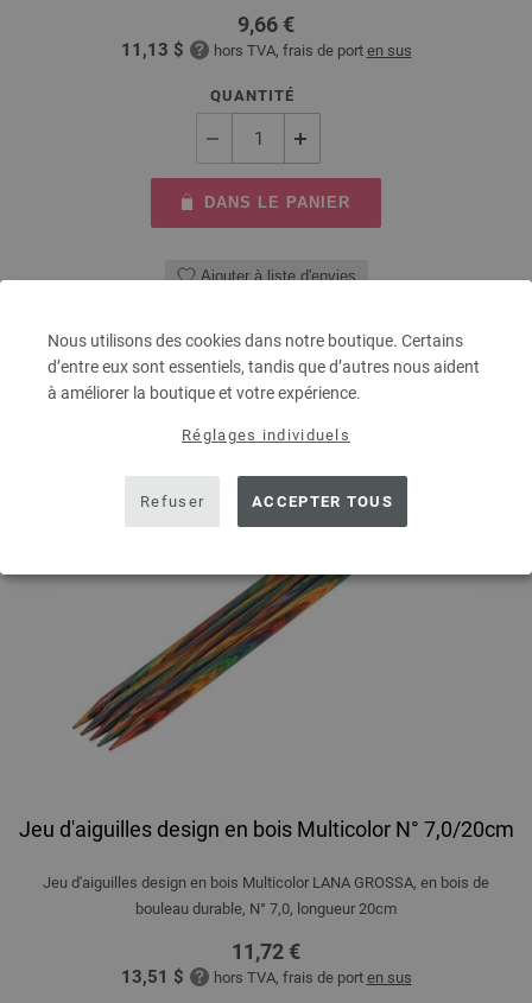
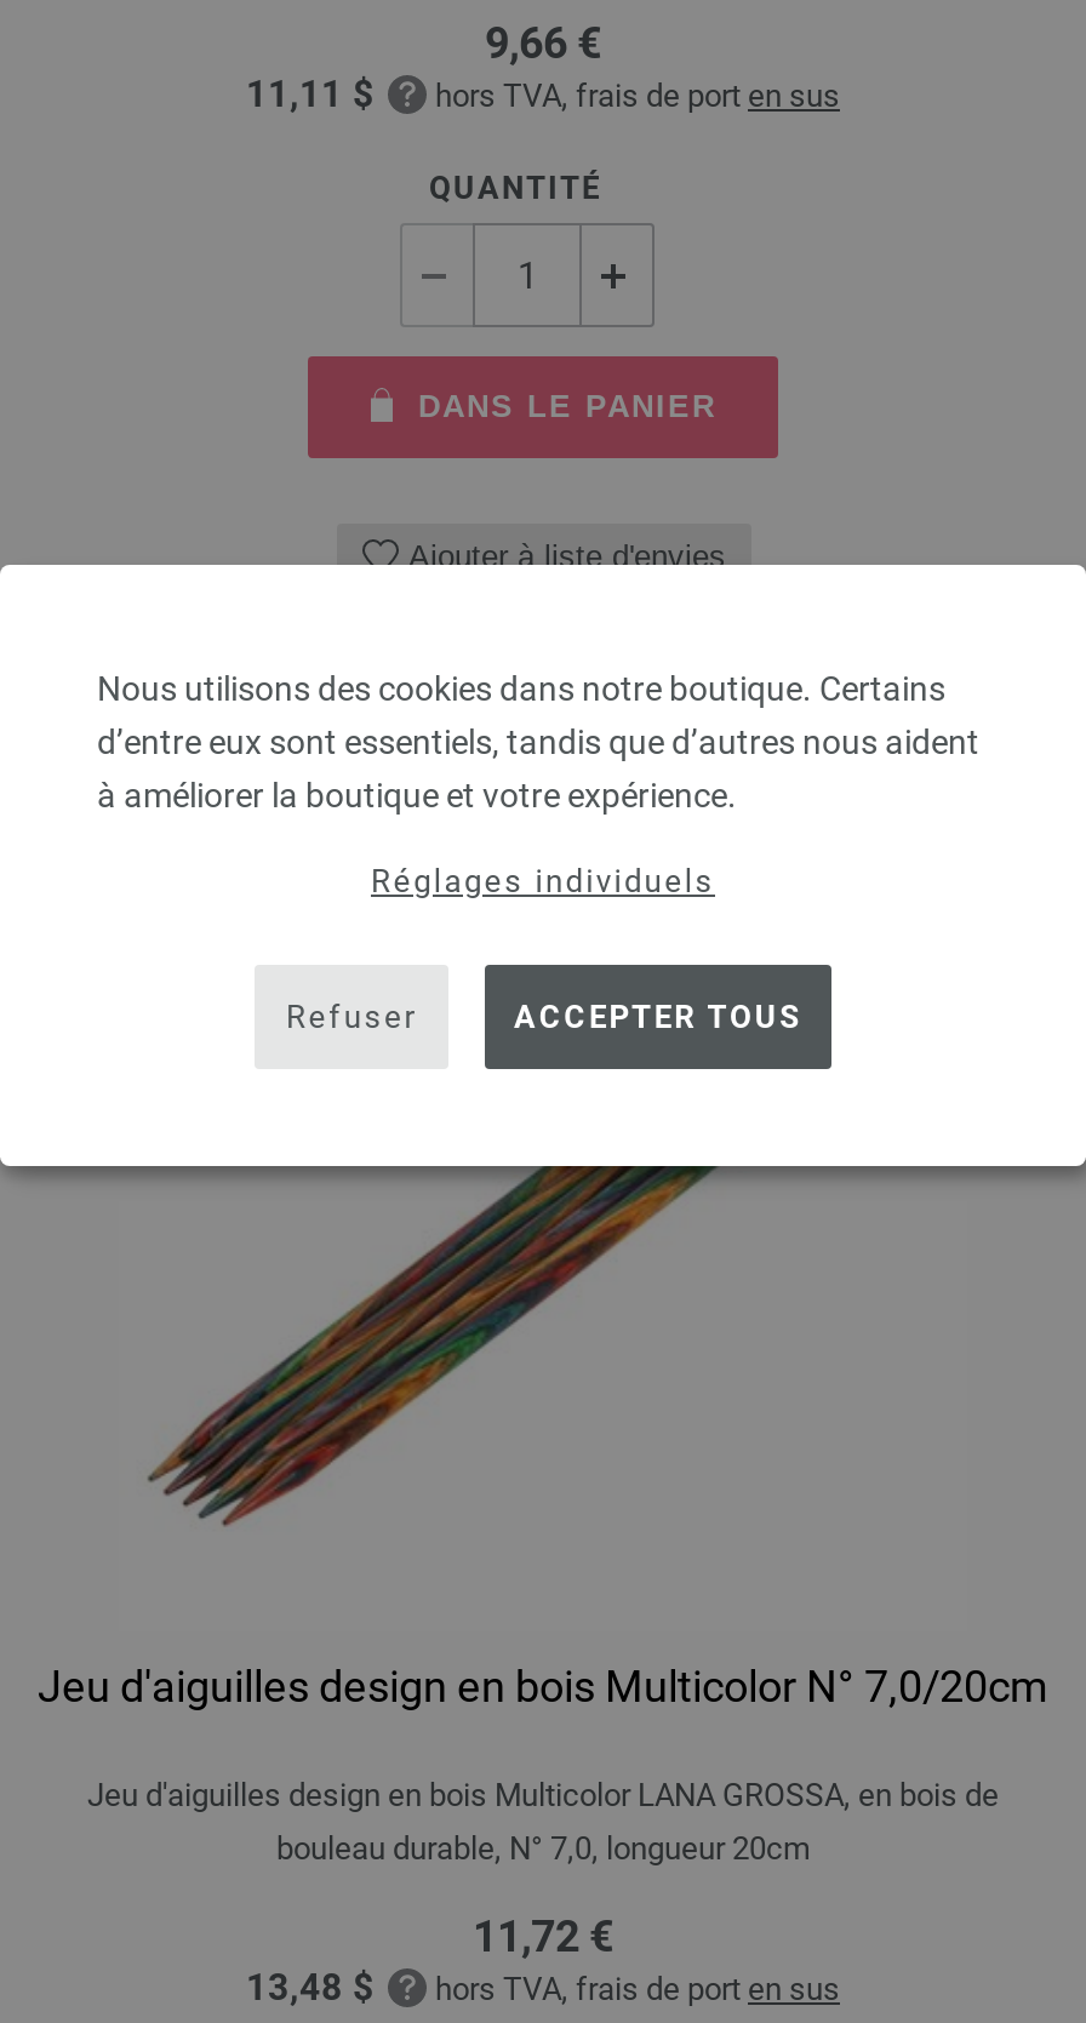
- 11,13 $ hors TVA, frais de port en sus
+ 11,11 $ hors TVA, frais de port en sus

- 13,51 $ hors TVA, frais de port en sus
+ 13,48 $ hors TVA, frais de port en sus
